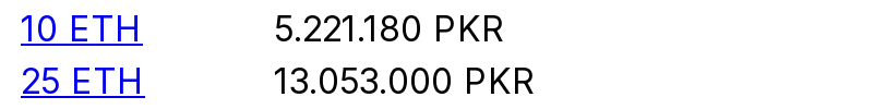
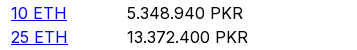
- 5.221.180 PKR
+ 5.348.940 PKR

- 13.053.000 PKR
+ 13.372.400 PKR
